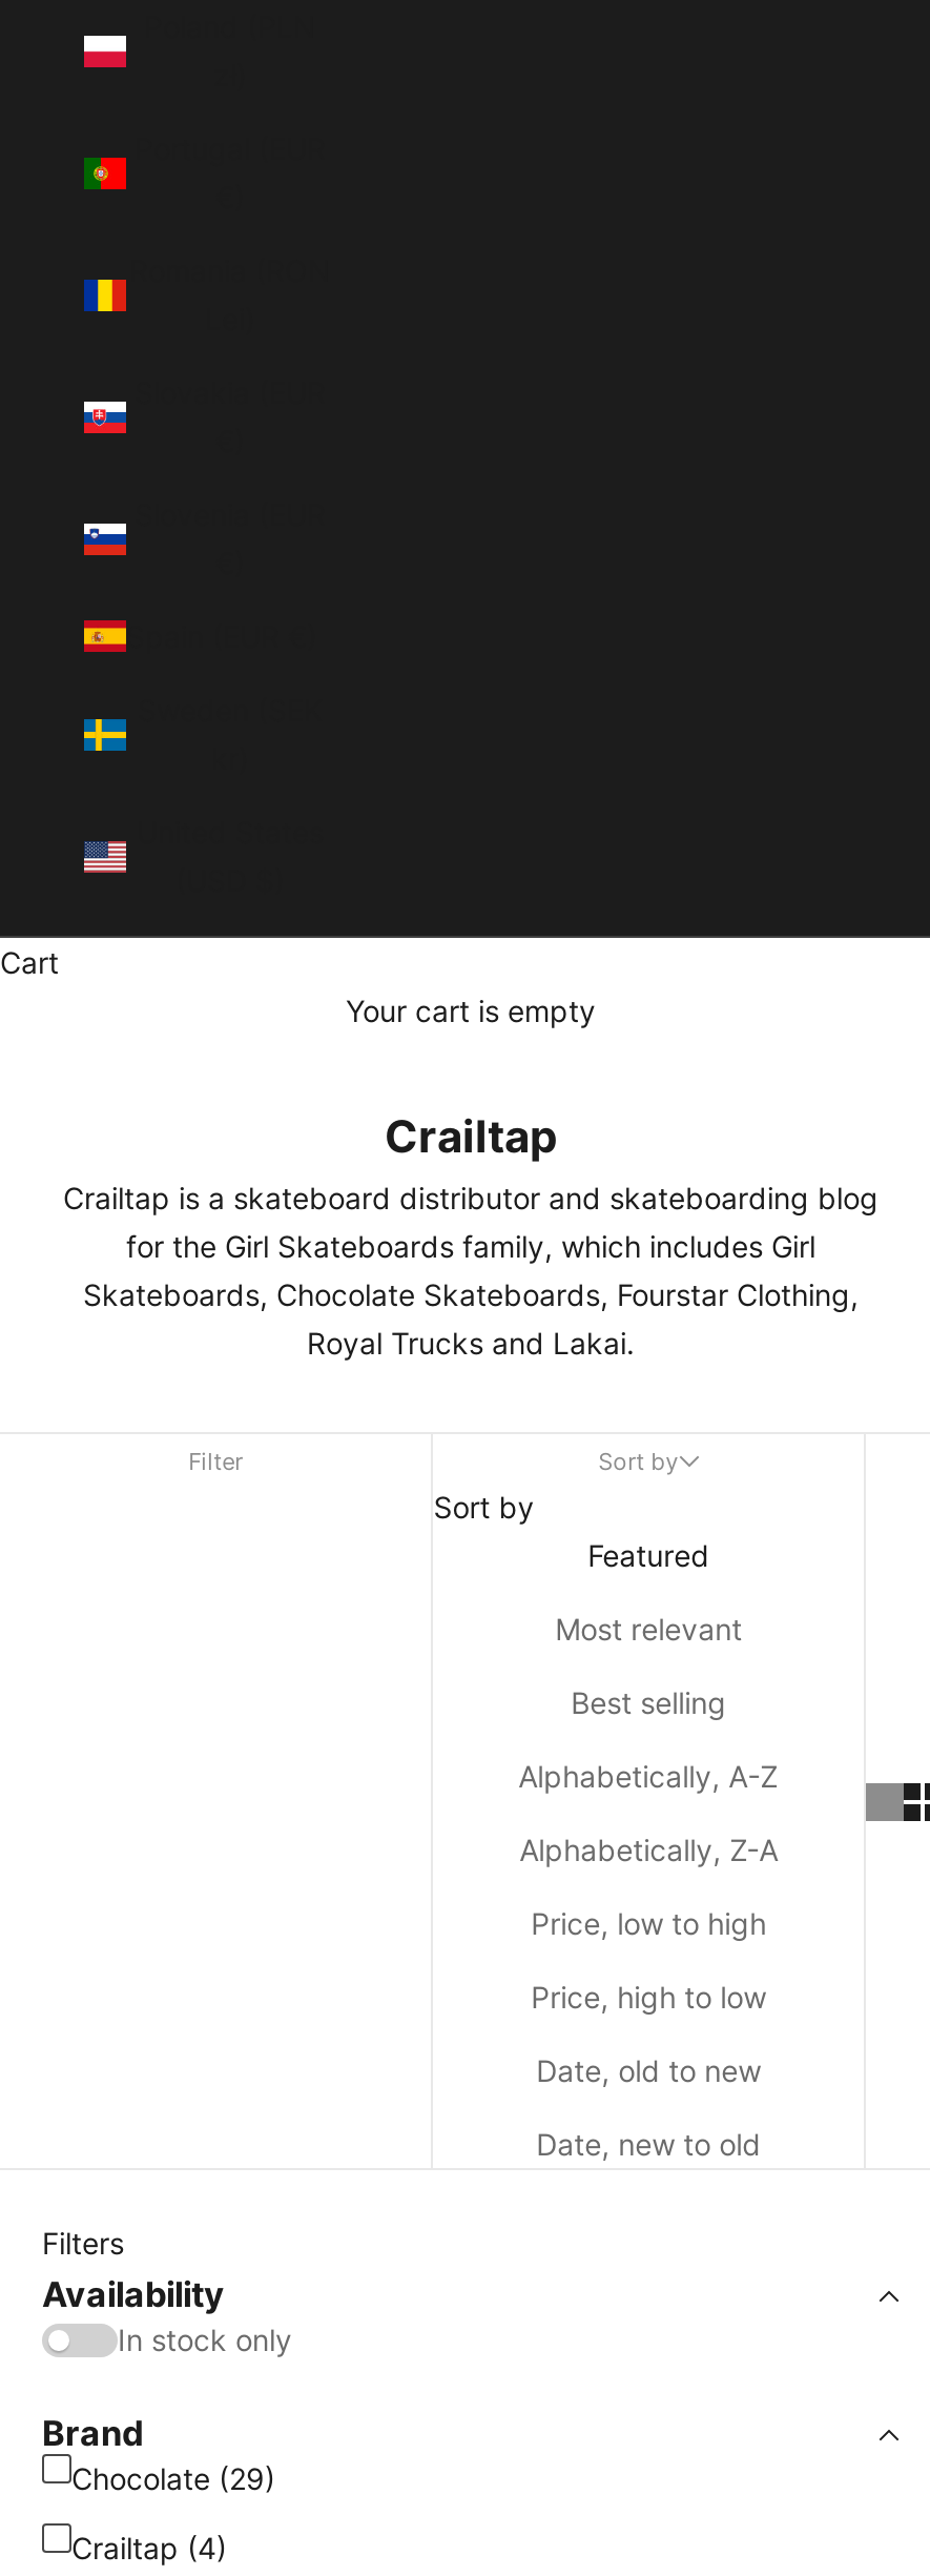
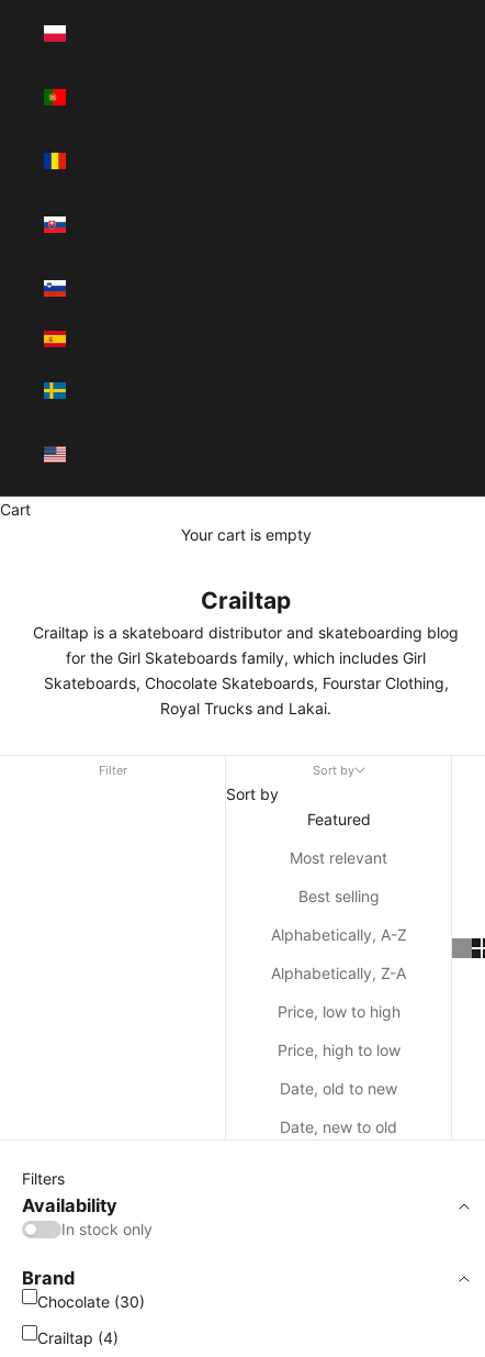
- Chocolate (29)
+ Chocolate (30)
